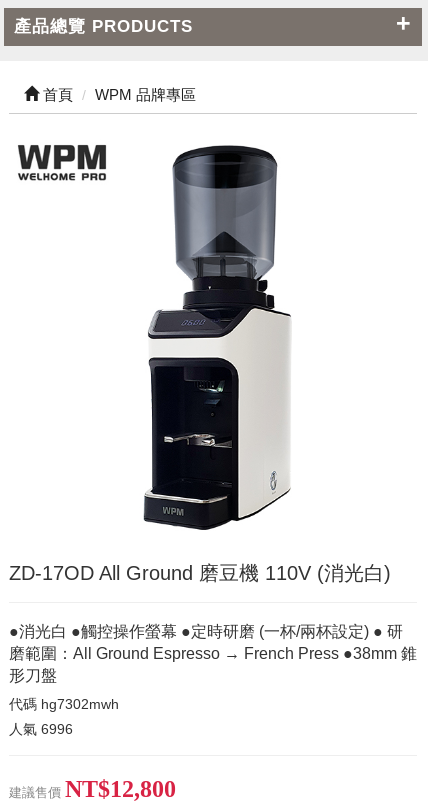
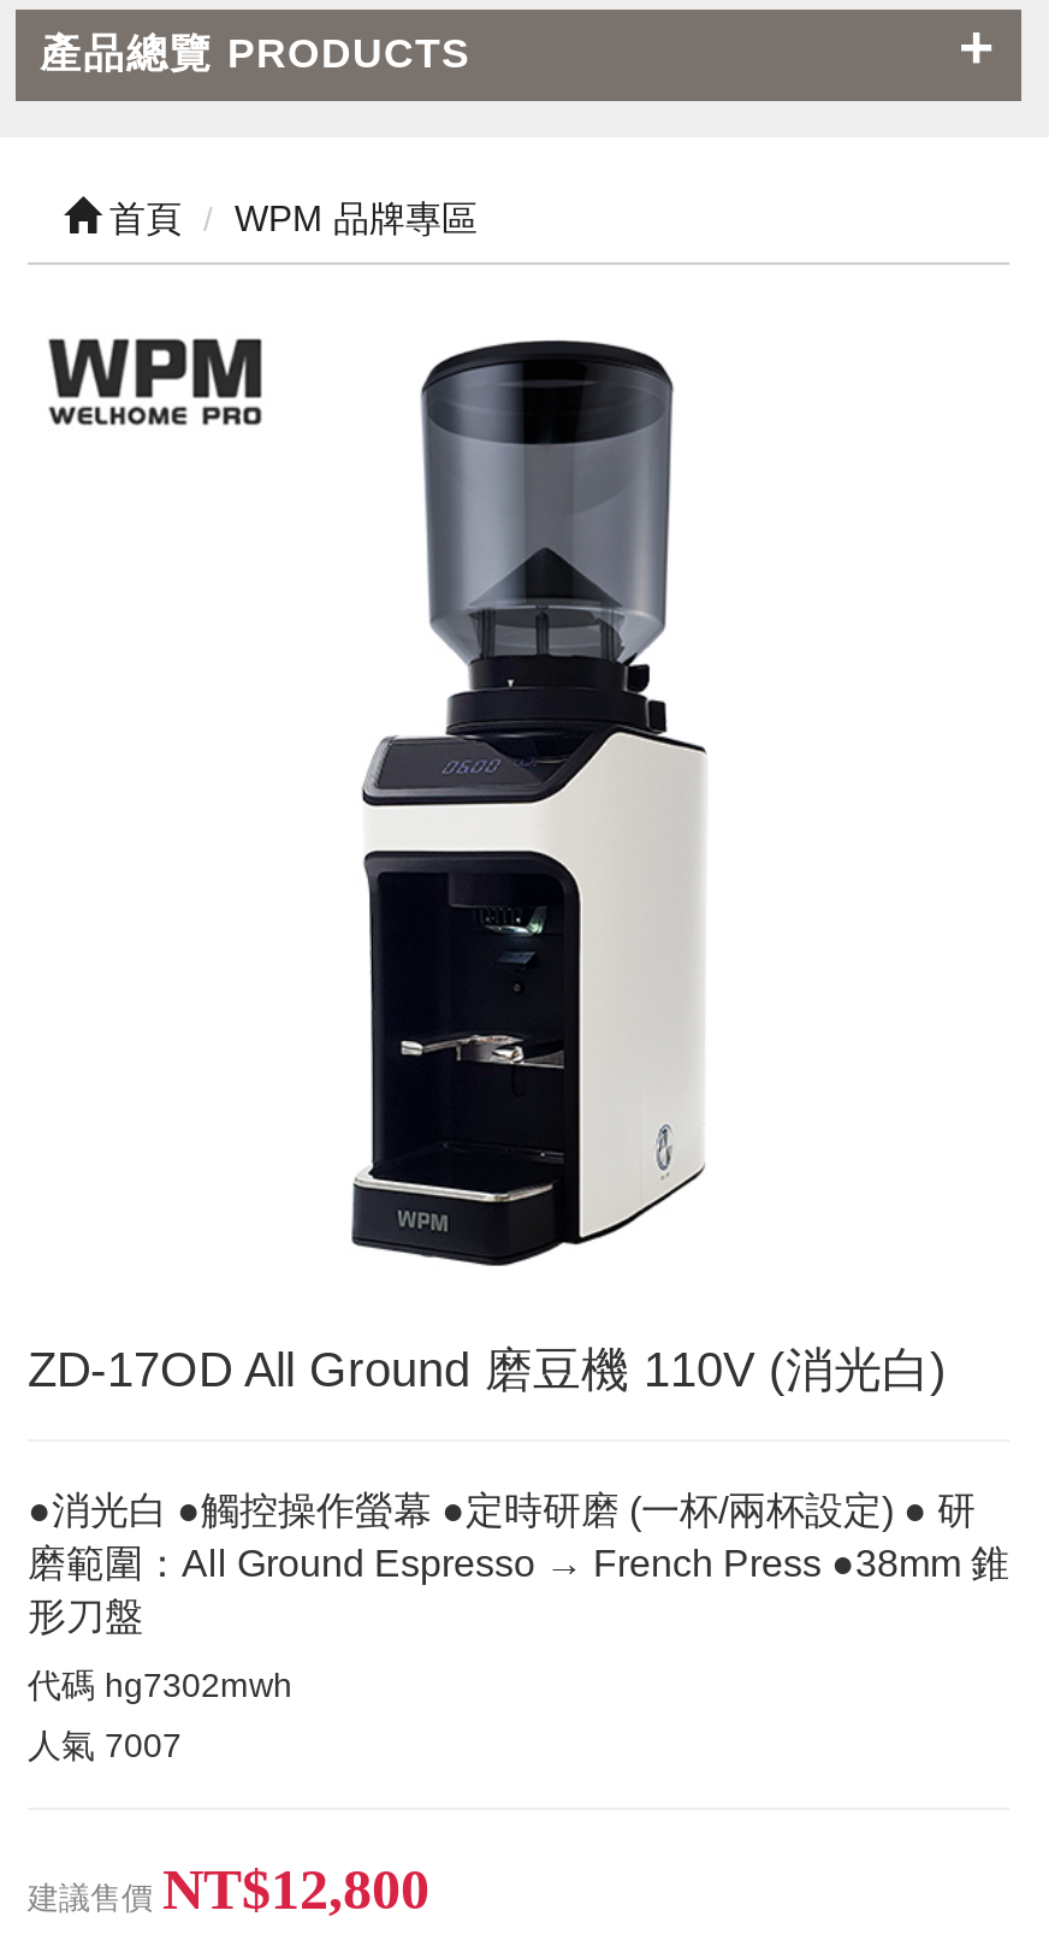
- 人氣6996
+ 人氣7007
